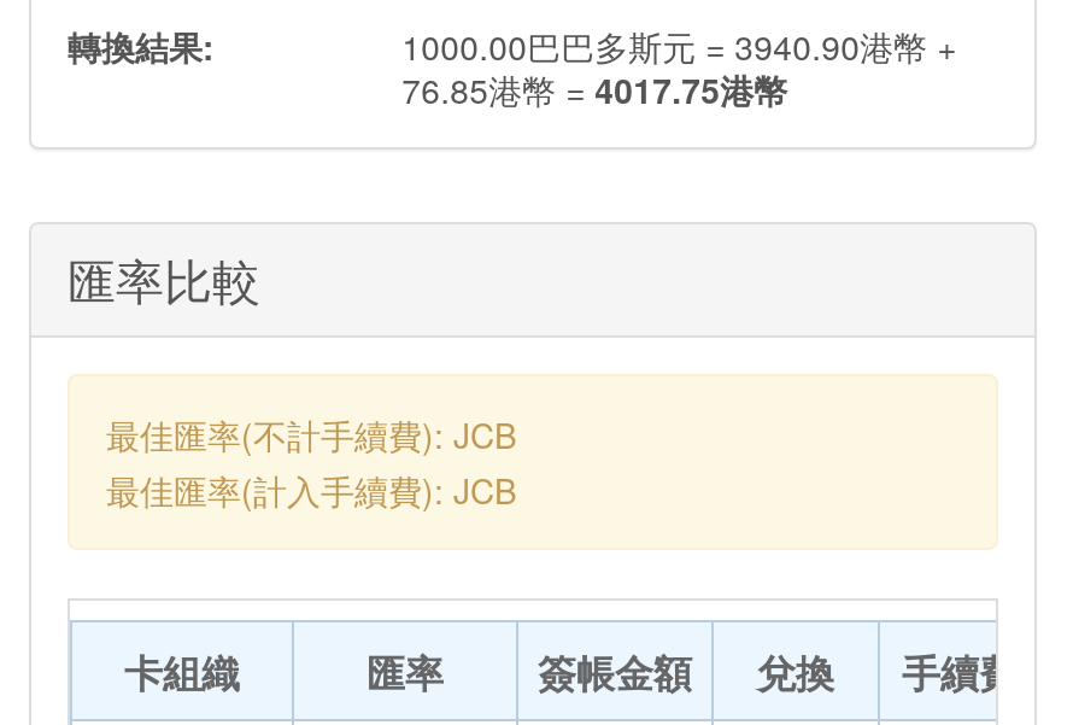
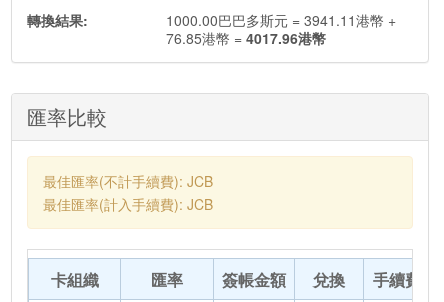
- 1000.00巴巴多斯元= 3940.90港幣 +
+ 1000.00巴巴多斯元= 3941.11港幣 +

- 76.85港幣 = 4017.75港幣
+ 76.85港幣 = 4017.96港幣
